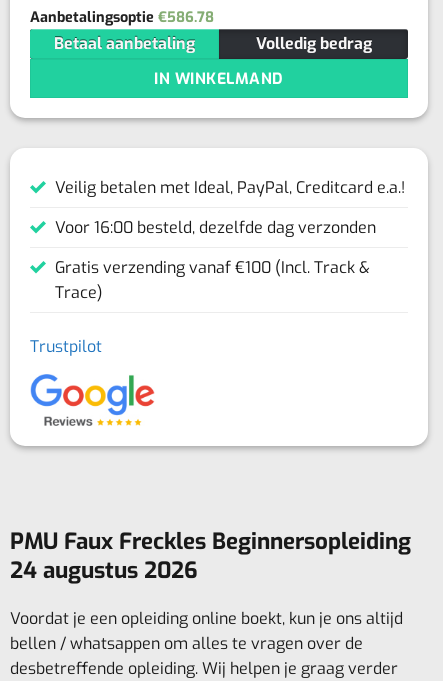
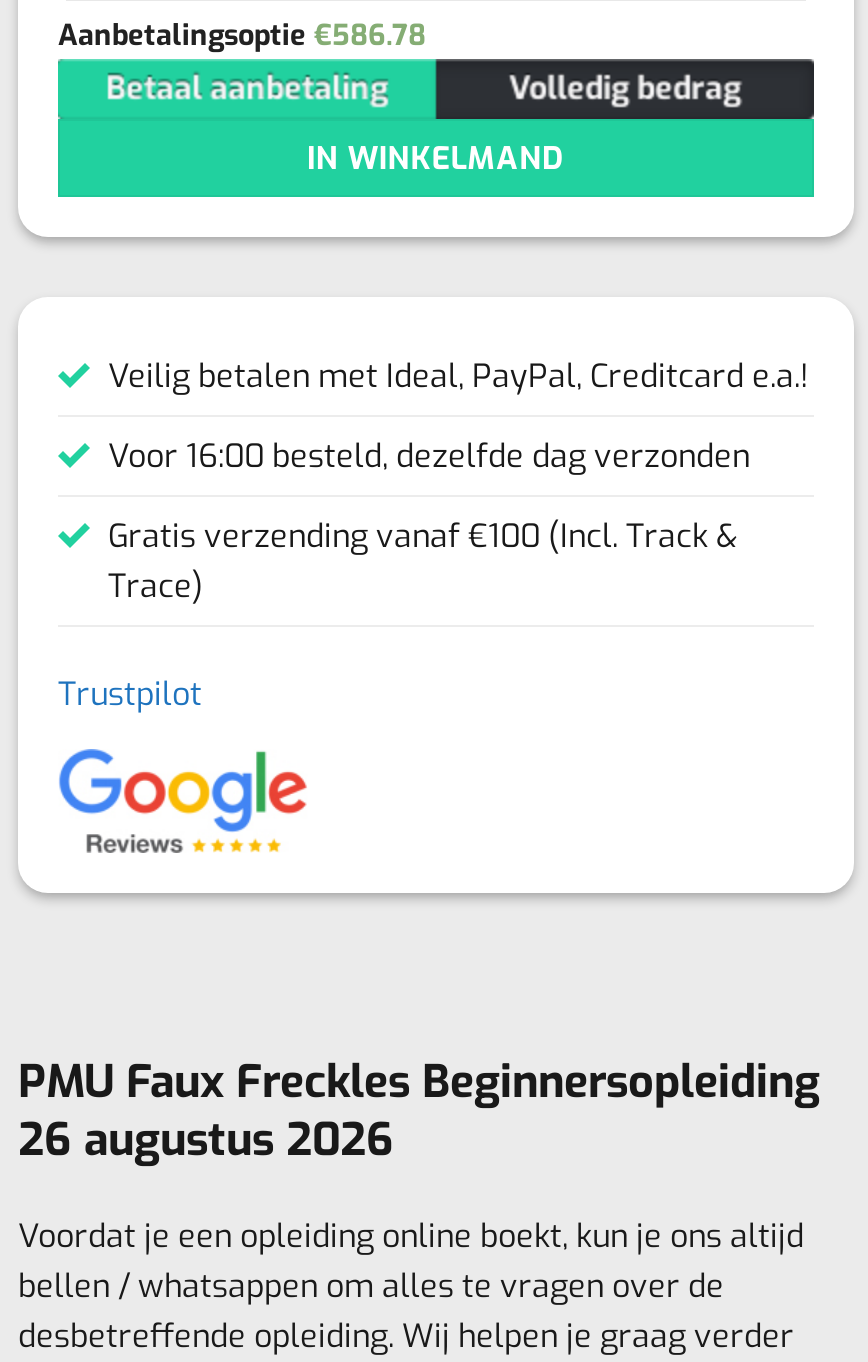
- 24 augustus 2026
+ 26 augustus 2026
